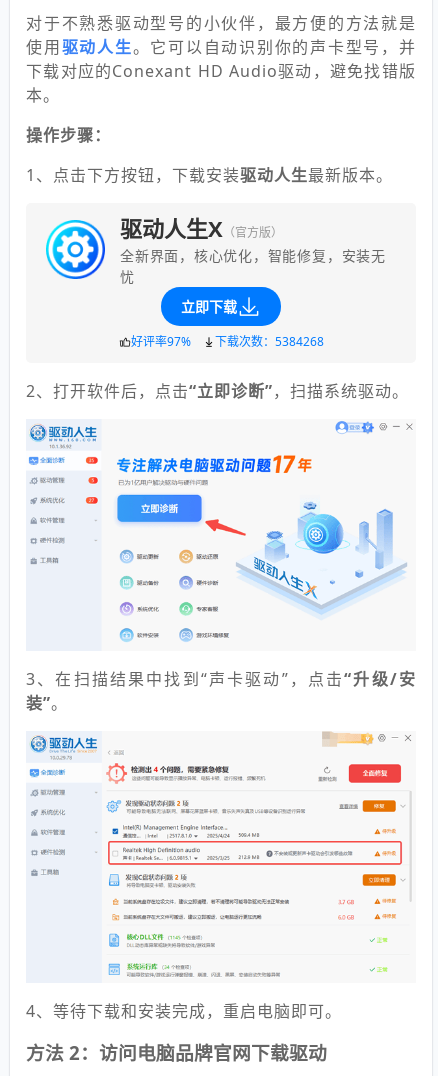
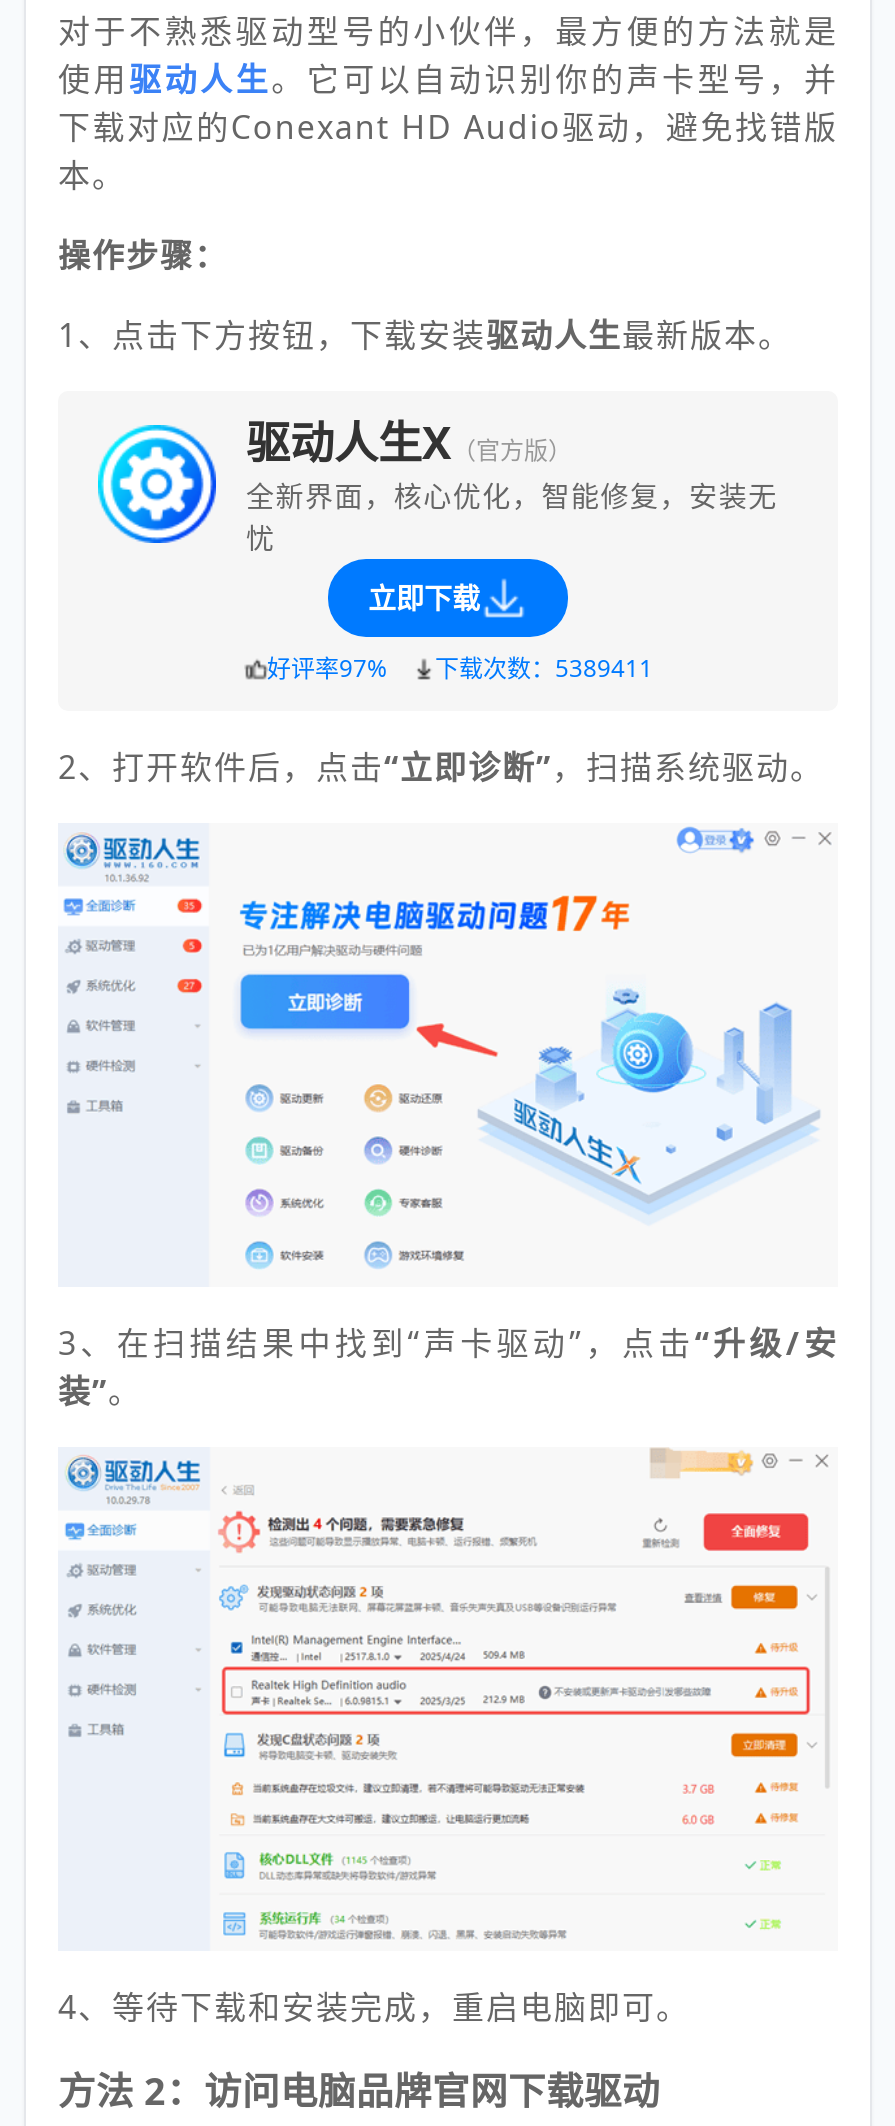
- 好评率97% 下载次数：5384268
+ 好评率97% 下载次数：5389411
